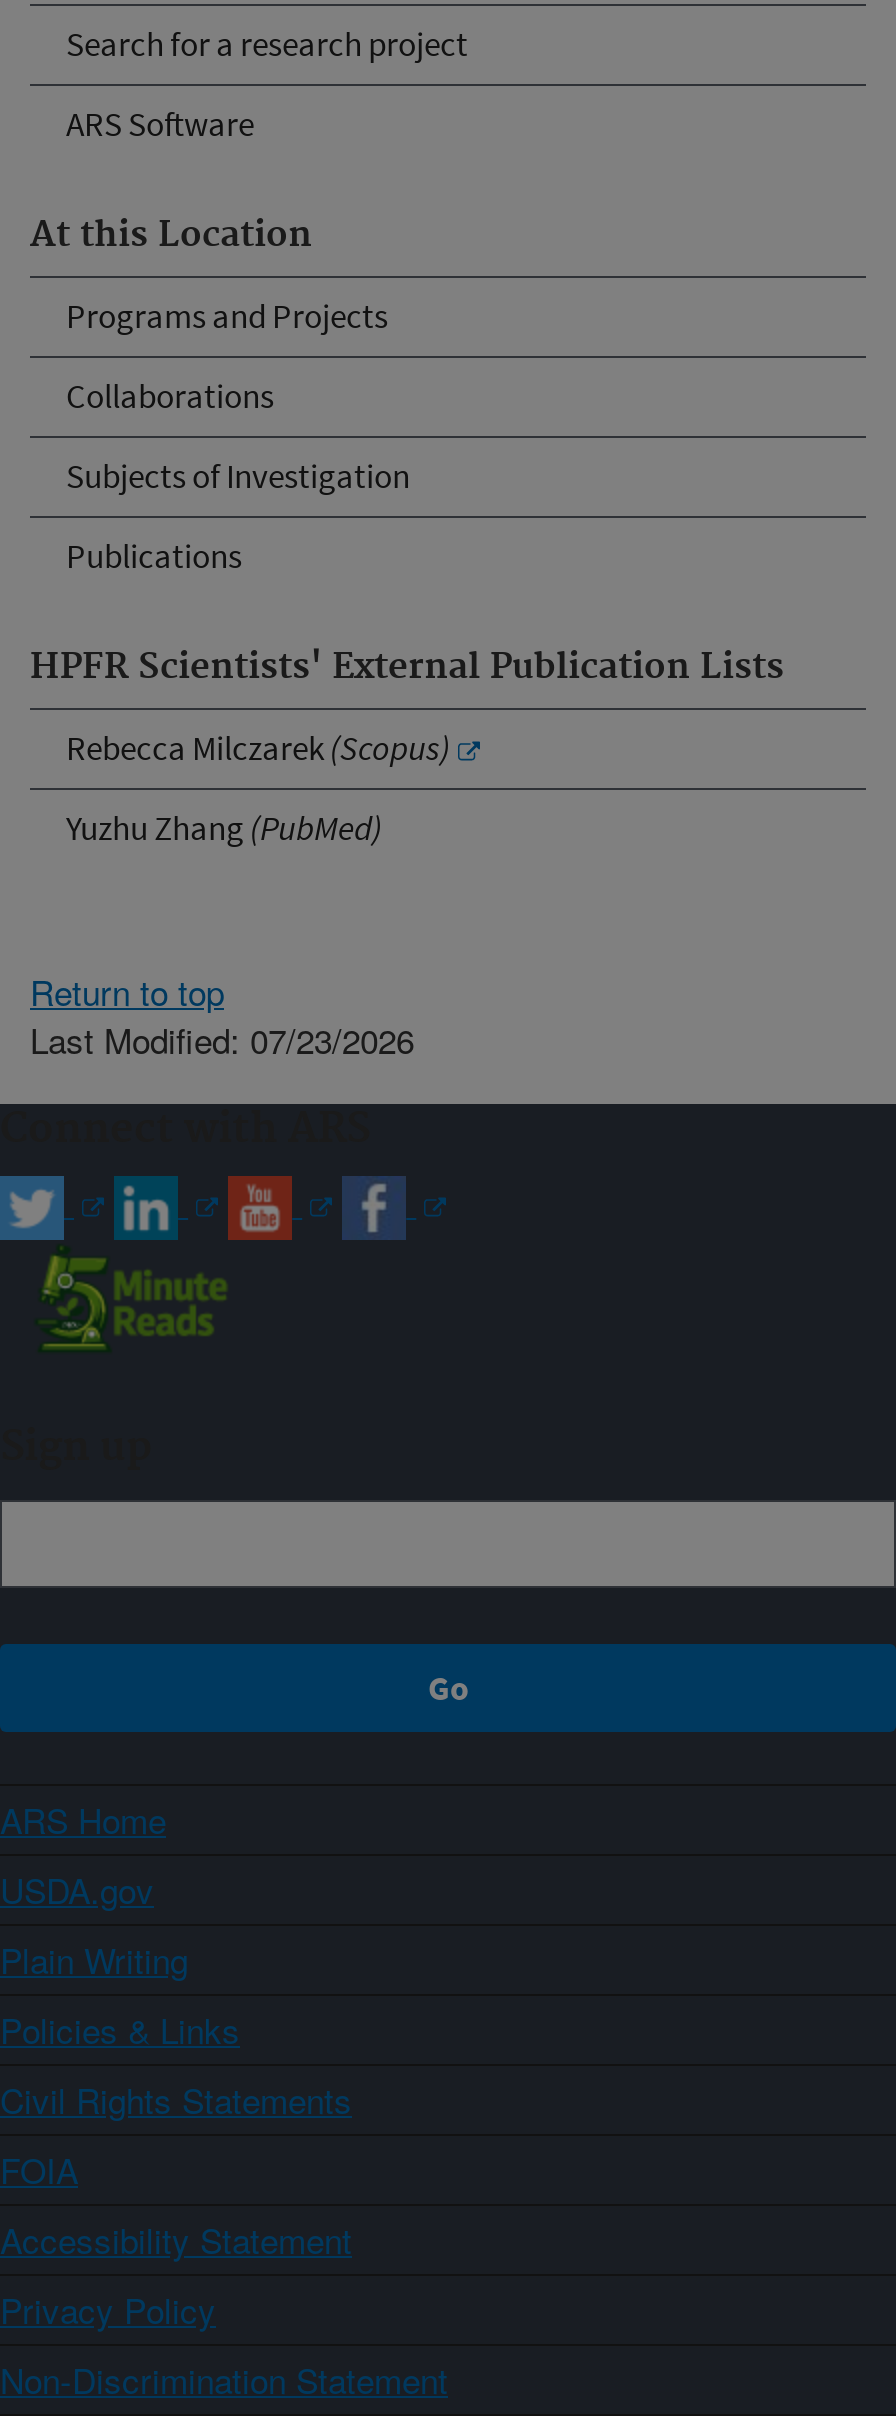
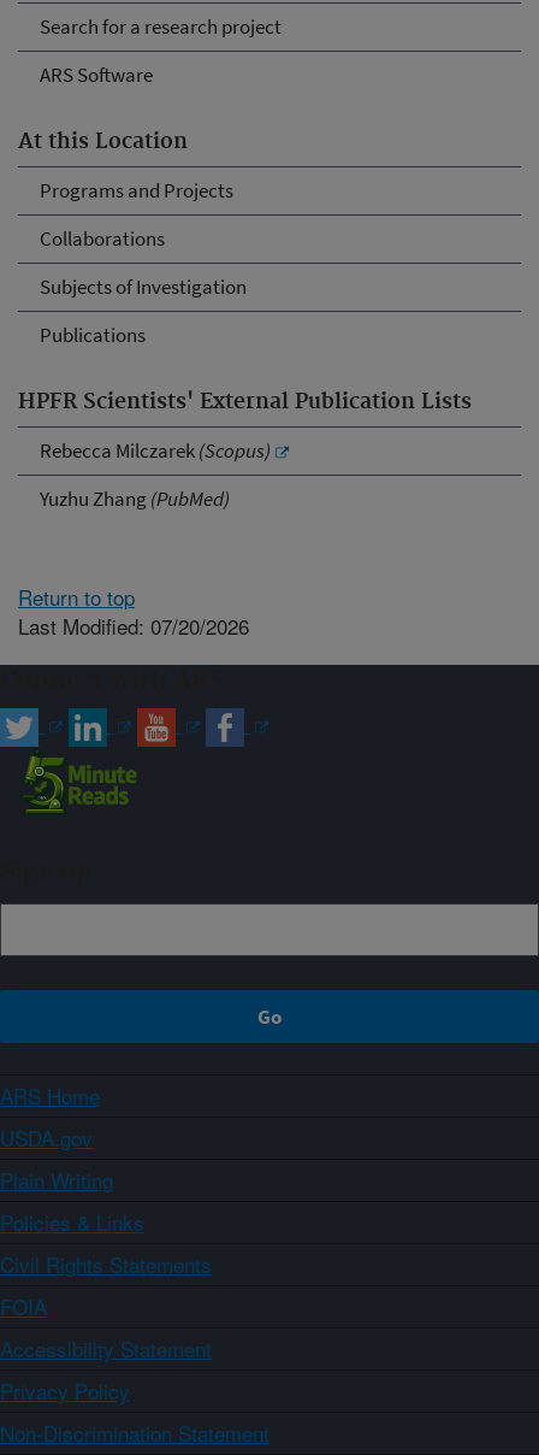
- Last Modified: 07/23/2026
+ Last Modified: 07/20/2026
